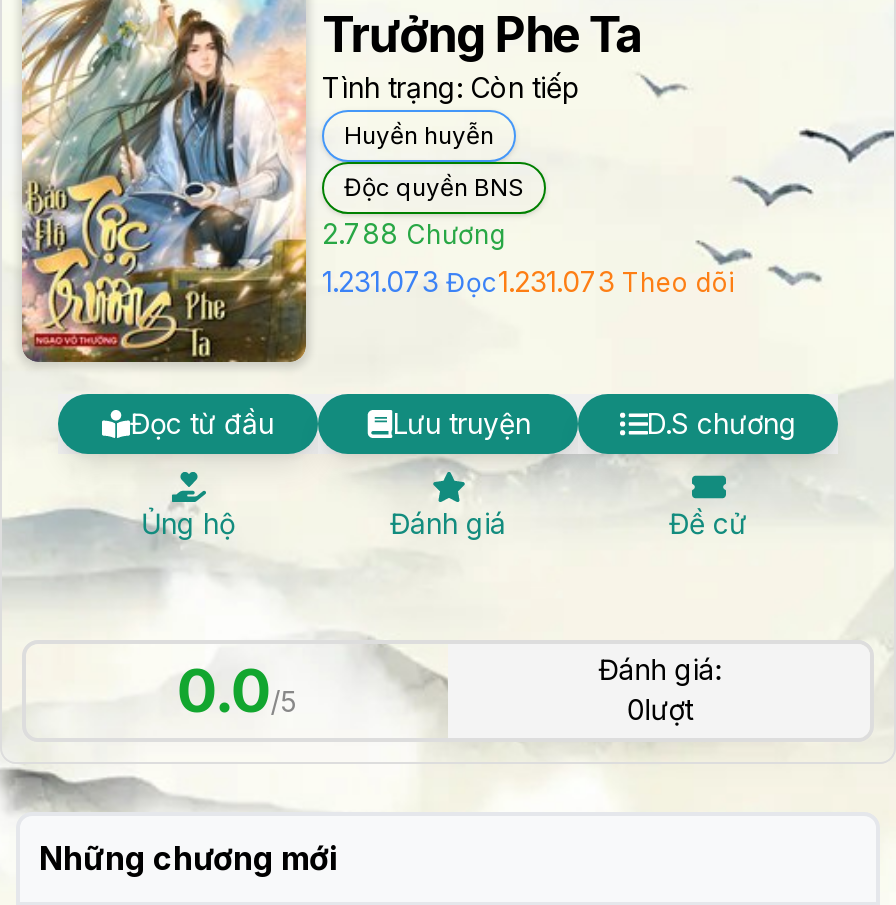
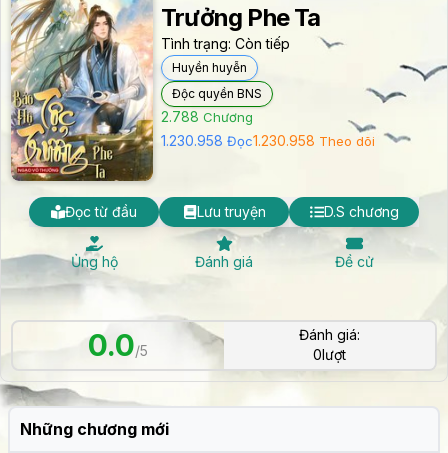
- 1.231.073 Đọc1.231.073 Theo dõi
+ 1.230.958 Đọc1.230.958 Theo dõi
